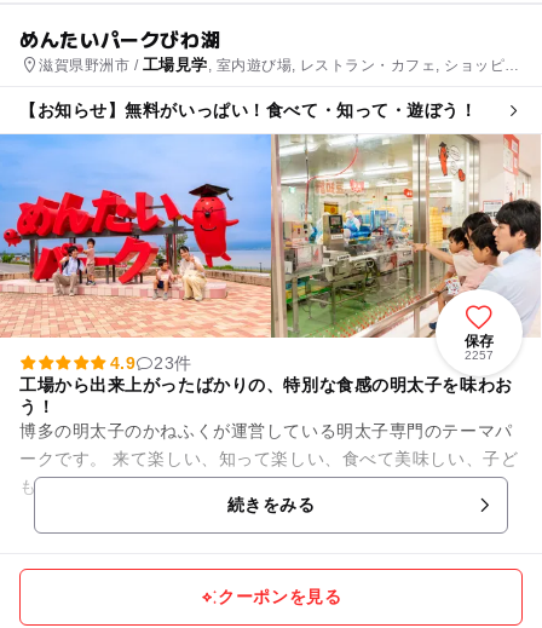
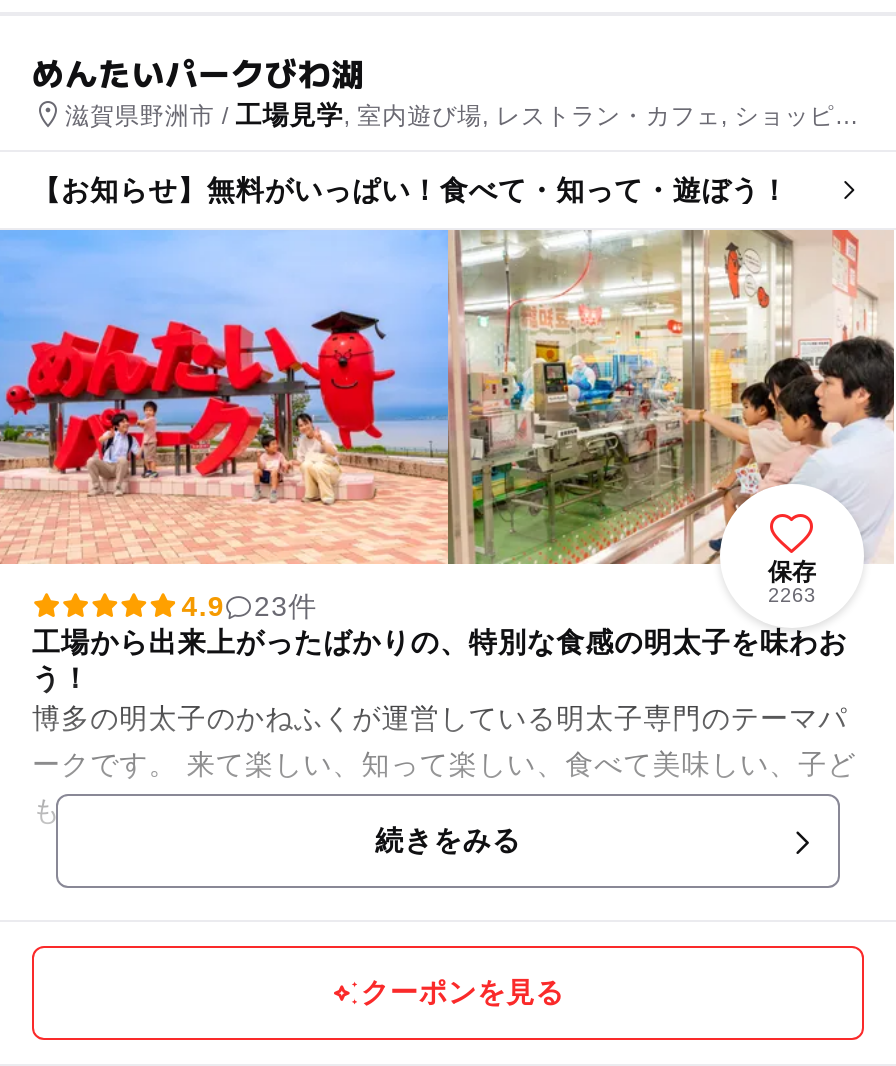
- 2257
+ 2263
